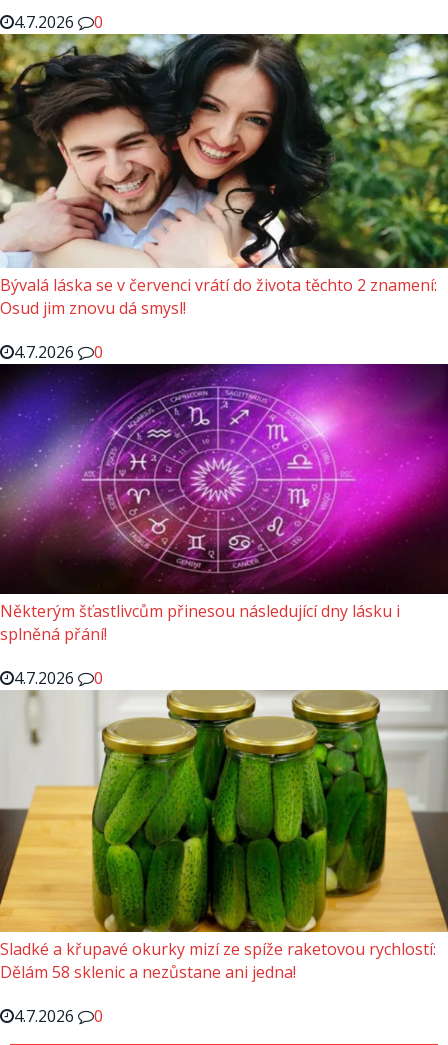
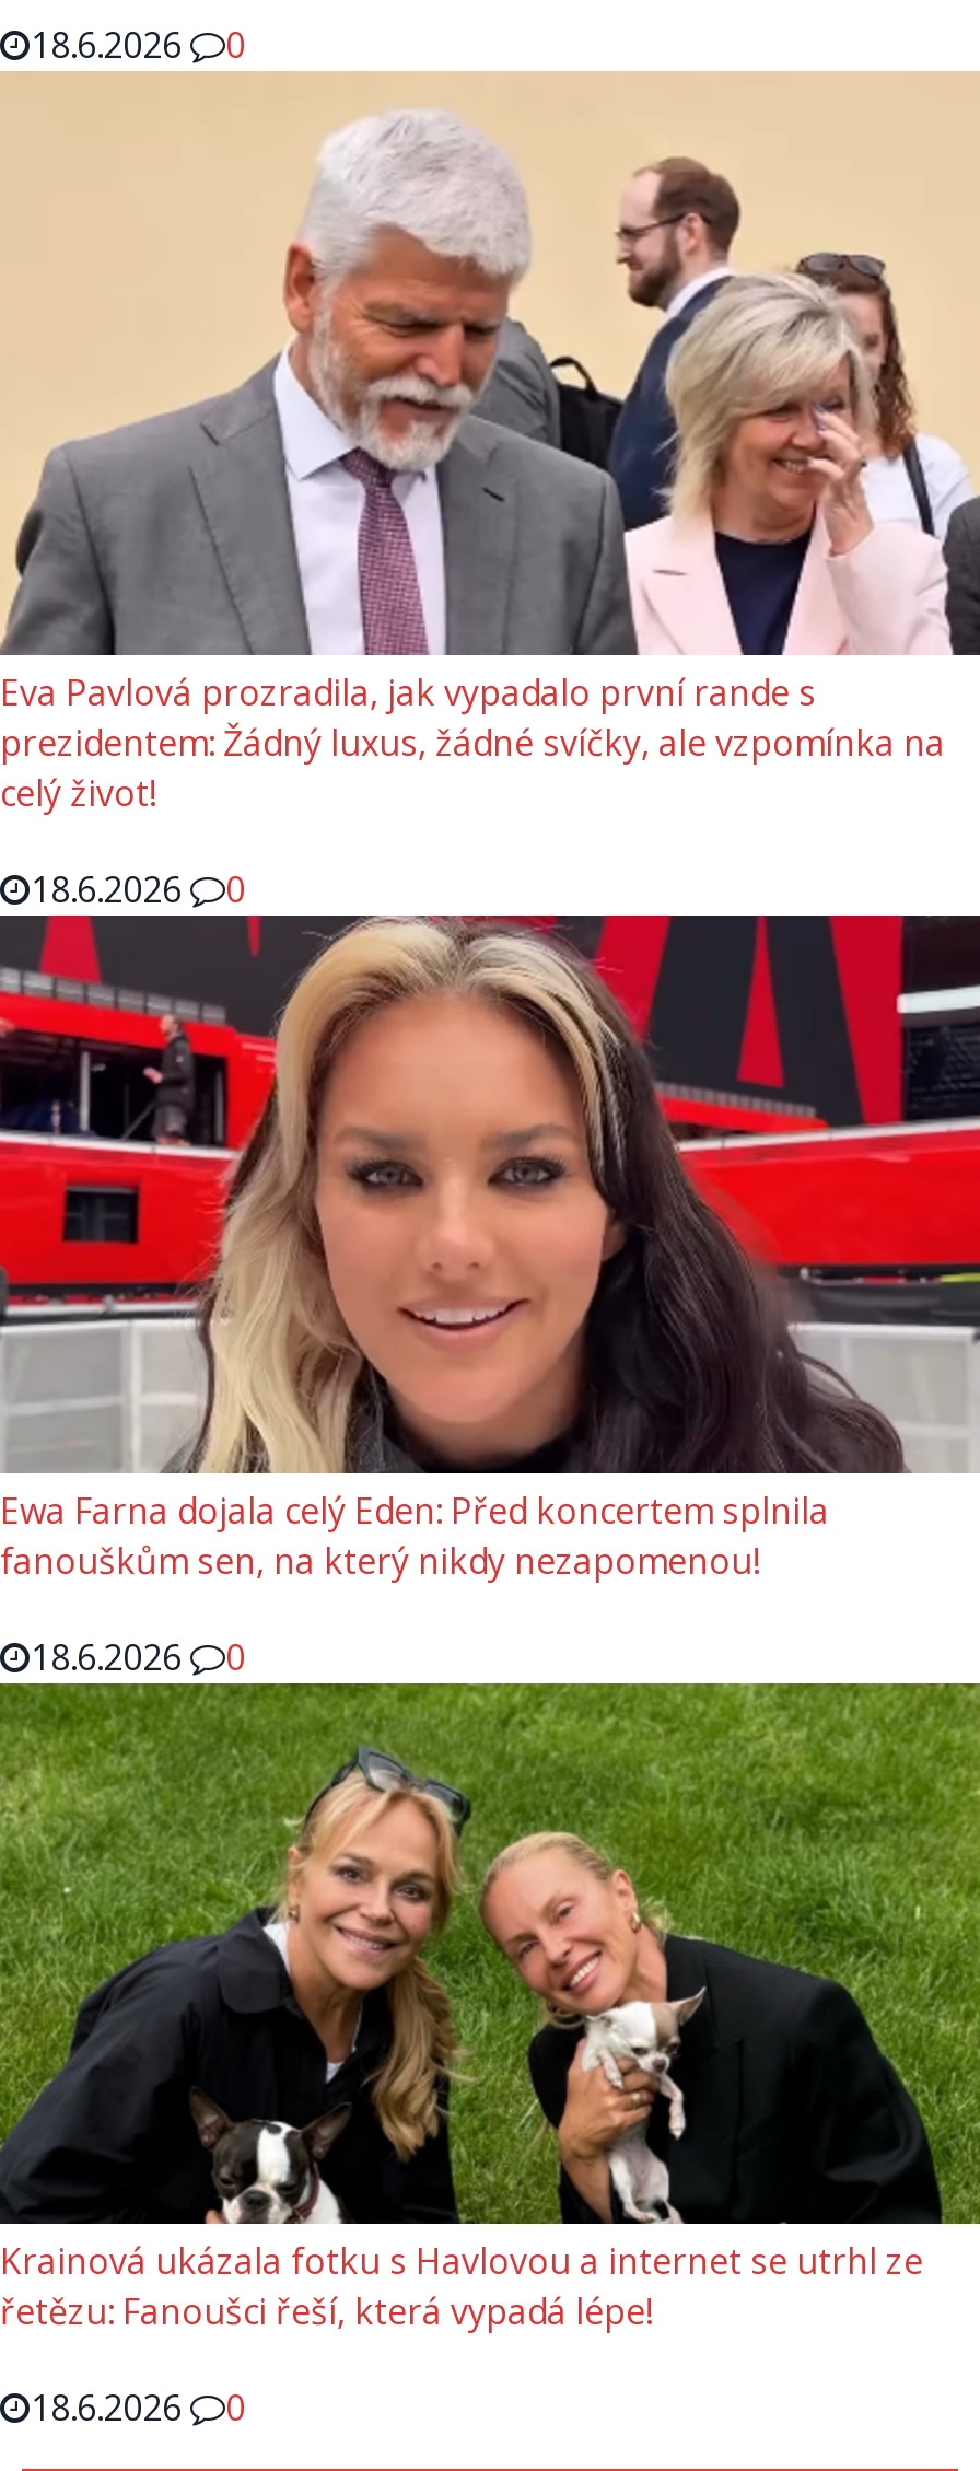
- 4.7.2026 0
+ 18.6.2026 0

- [image]
- Bývalá láska se v červenci vrátí do života těchto 2 znamení:
- Osud jim znovu dá smysl!
+ [image]
+ Eva Pavlová prozradila, jak vypadalo první rande s
+ prezidentem: Žádný luxus, žádné svíčky, ale vzpomínka na
+ celý život!

- 4.7.2026 0
+ 18.6.2026 0

- [image]
- Některým šťastlivcům přinesou následující dny lásku i
- splněná přání!
+ [image]
+ Ewa Farna dojala celý Eden: Před koncertem splnila
+ fanouškům sen, na který nikdy nezapomenou!

- 4.7.2026 0
+ 18.6.2026 0

- [image]
- Sladké a křupavé okurky mizí ze spíže raketovou rychlostí:
- Dělám 58 sklenic a nezůstane ani jedna!
+ [image]
+ Krainová ukázala fotku s Havlovou a internet se utrhl ze
+ řetězu: Fanoušci řeší, která vypadá lépe!

- 4.7.2026 0
+ 18.6.2026 0
